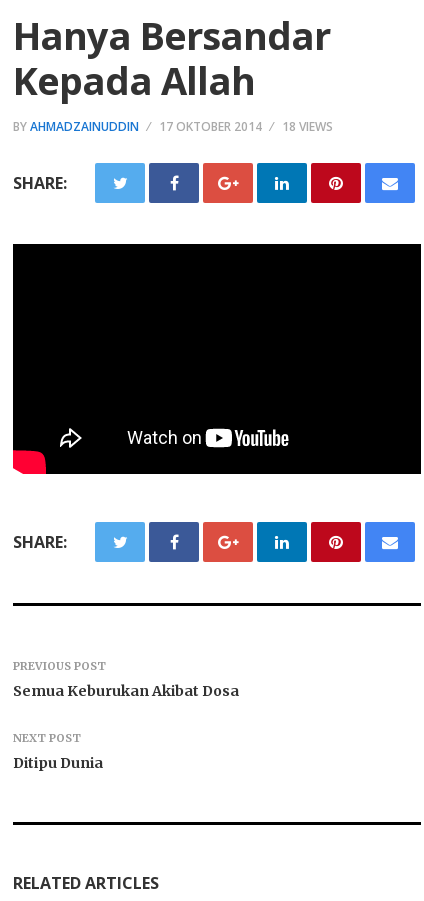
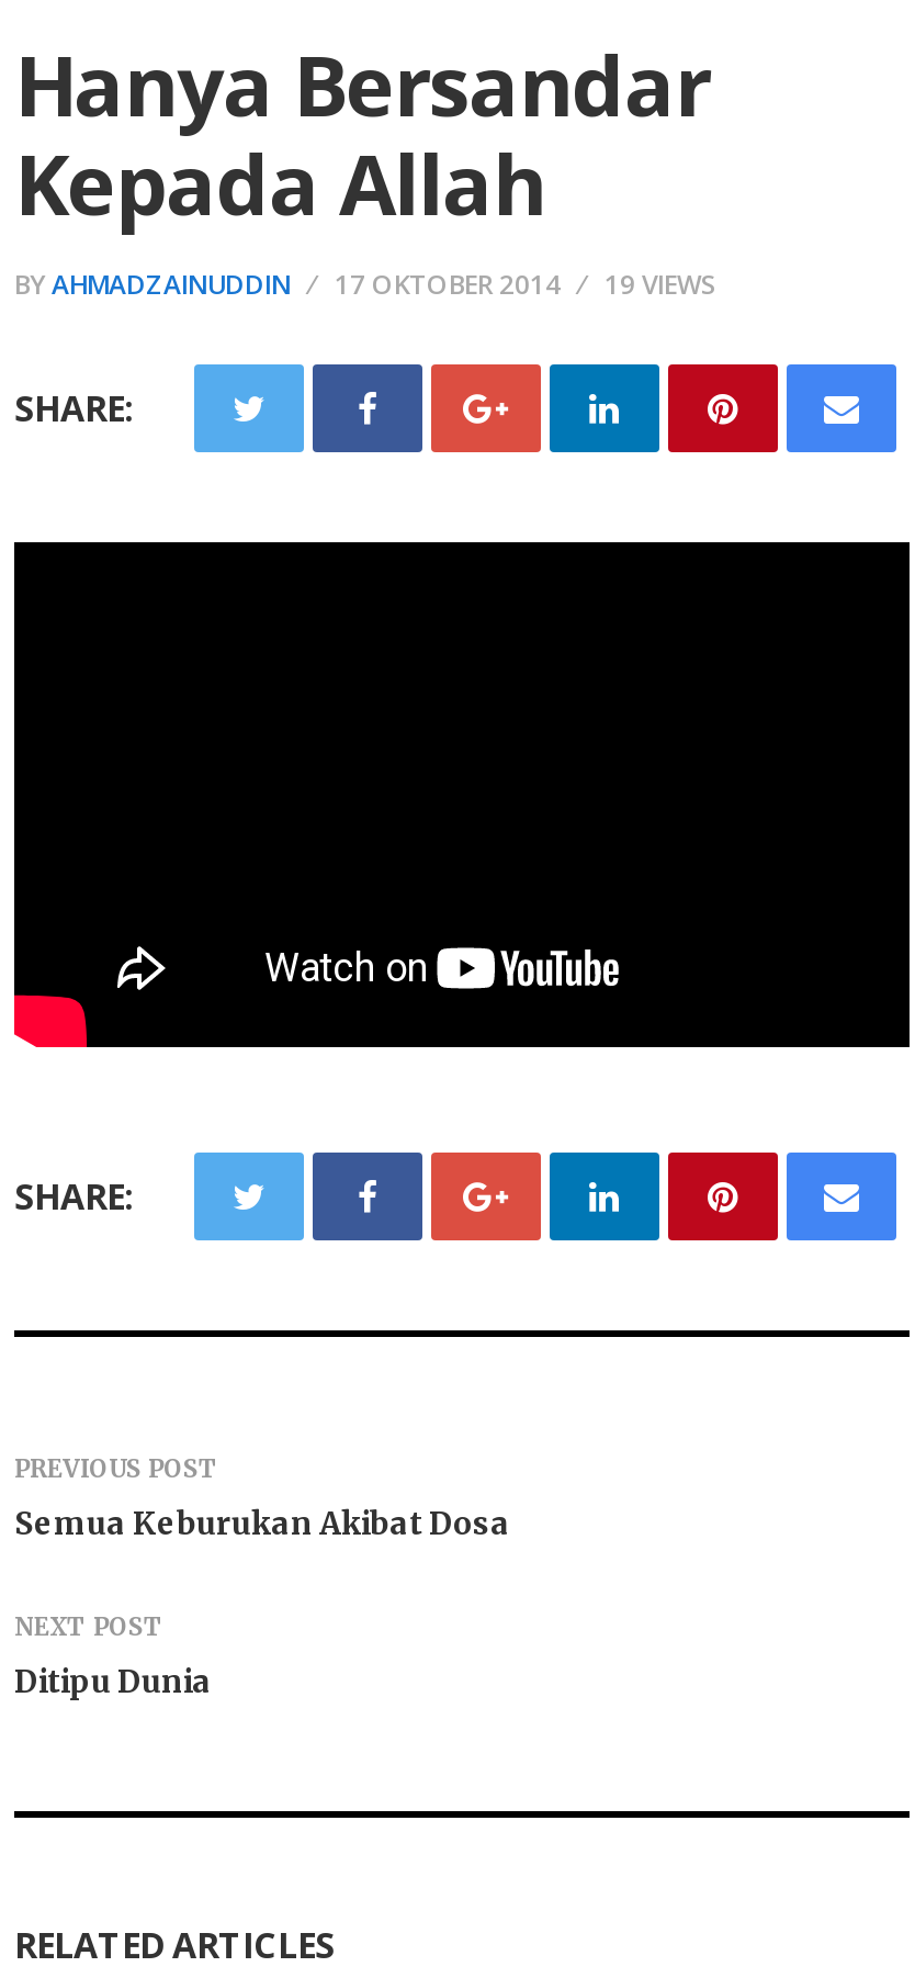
- BY AHMADZAINUDDIN 17 OKTOBER 2014 18 VIEWS
+ BY AHMADZAINUDDIN 17 OKTOBER 2014 19 VIEWS
